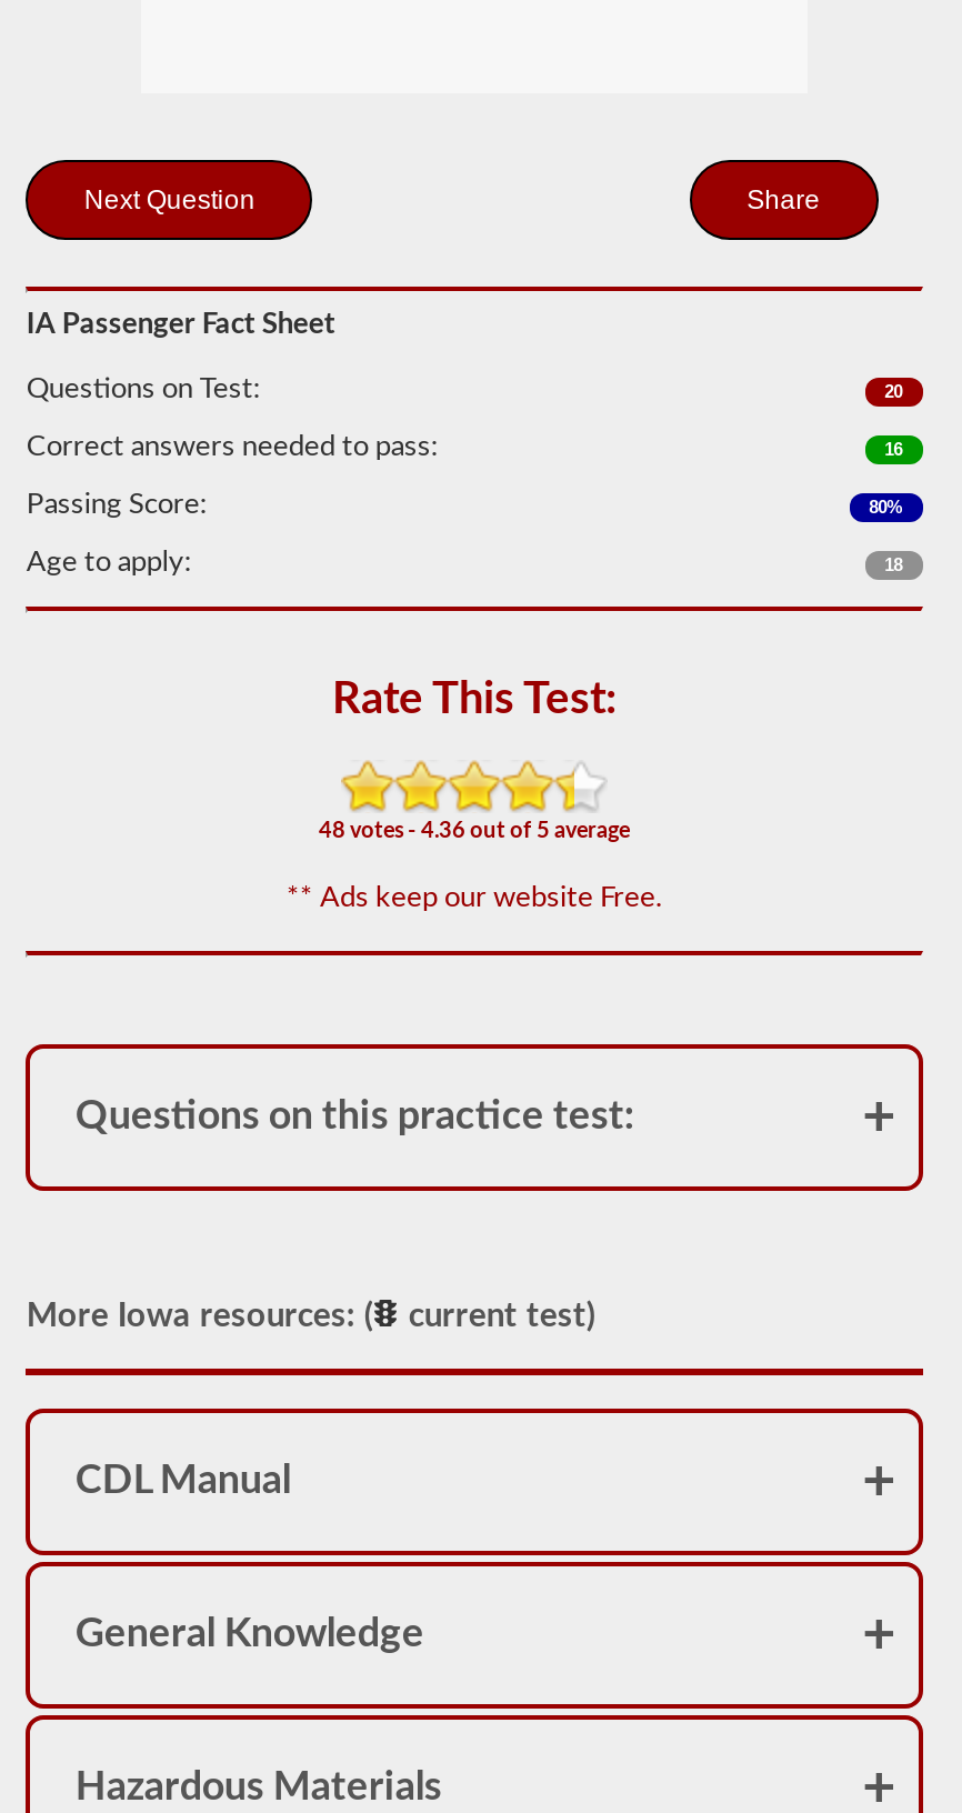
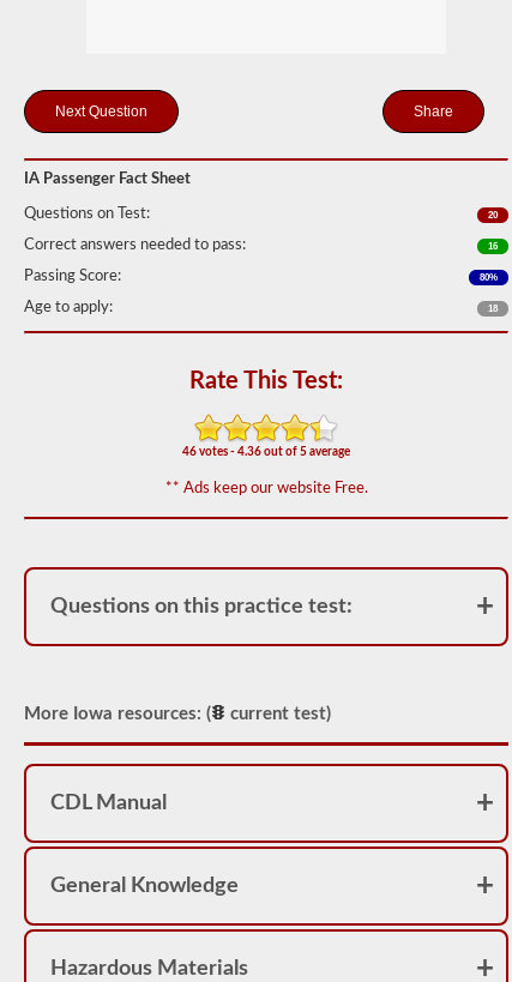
- 48 votes - 4.36 out of 5 average
+ 46 votes - 4.36 out of 5 average
